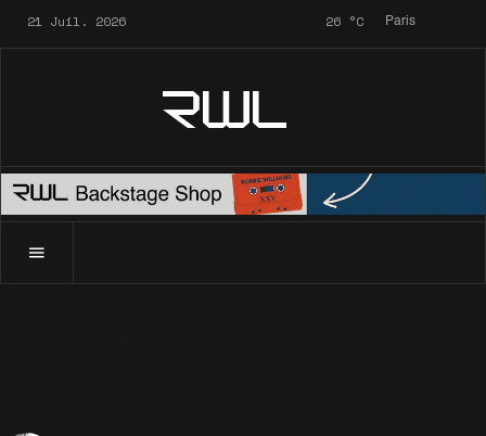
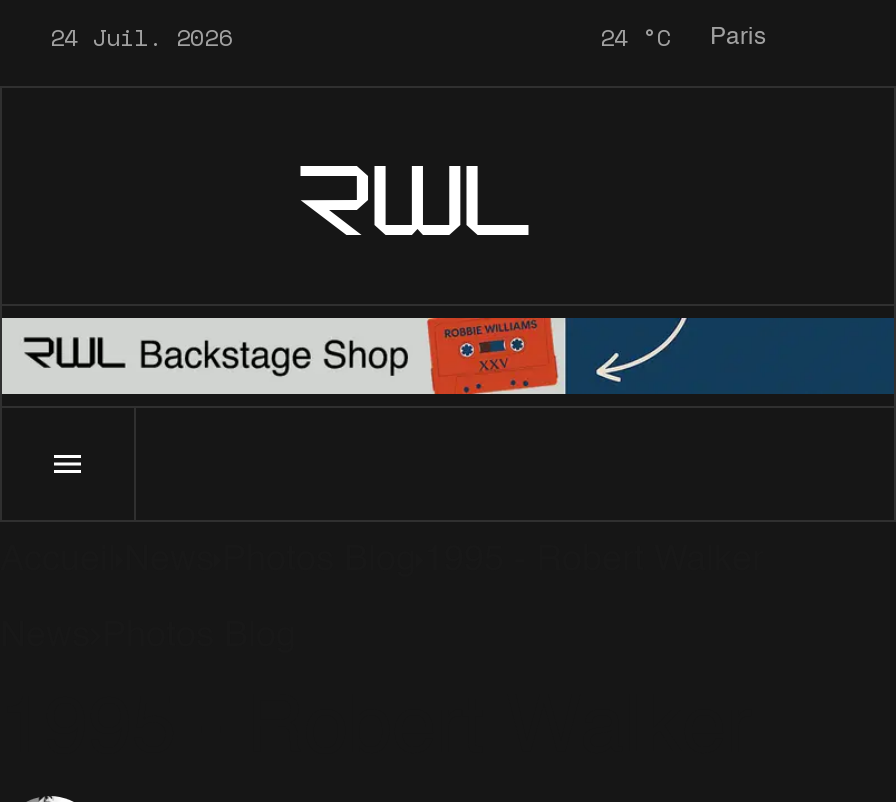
- 21 Juil. 2026
+ 24 Juil. 2026

- 26 °C Paris
+ 24 °C Paris
